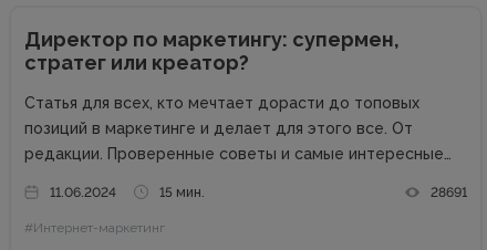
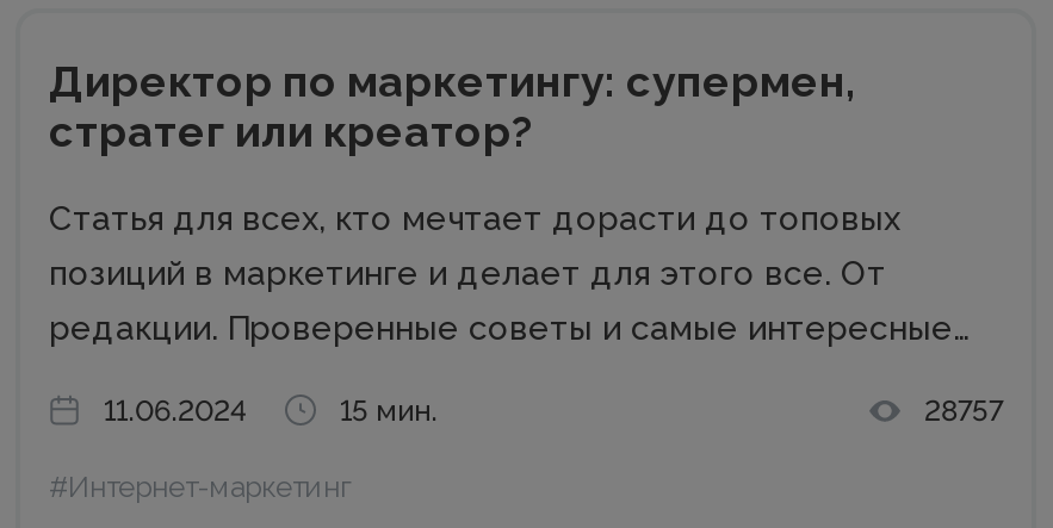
- 28691
+ 28757
